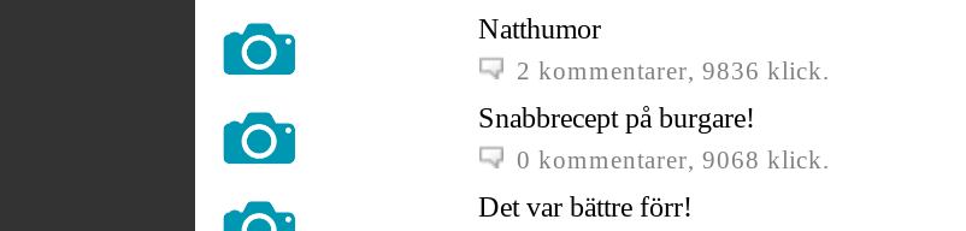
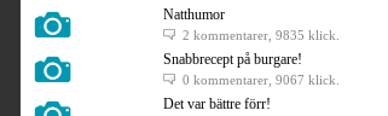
- 2 kommentarer, 9836 klick.
+ 2 kommentarer, 9835 klick.

- 0 kommentarer, 9068 klick.
+ 0 kommentarer, 9067 klick.
